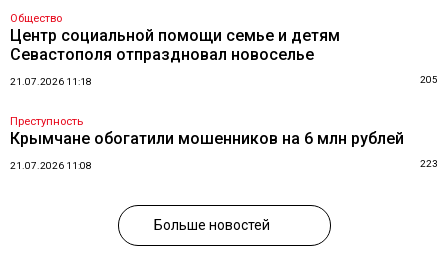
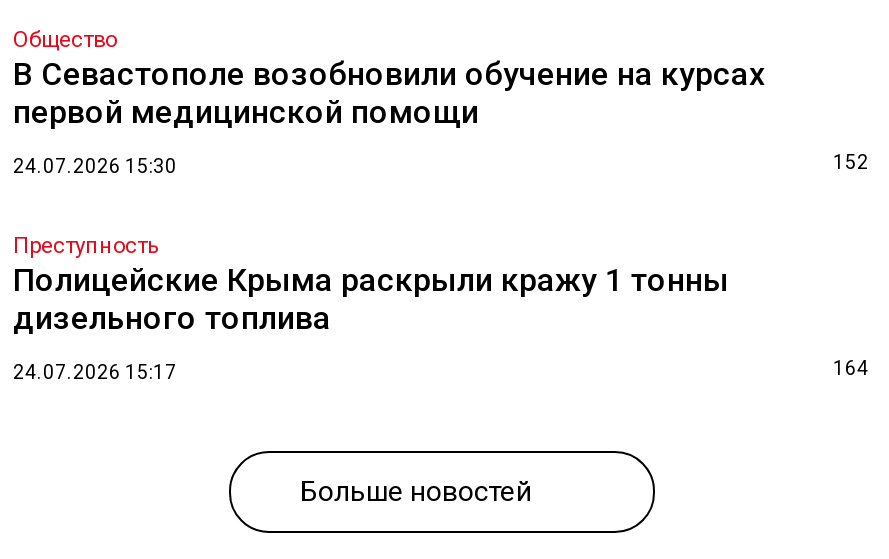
- Центр социальной помощи семье и детям
- Севастополя отпраздновал новоселье
+ В Севастополе возобновили обучение на курсах
+ первой медицинской помощи

- 21.07.2026 11:18
- 205
+ 24.07.2026 15:30
+ 152

- Крымчане обогатили мошенников на 6 млн рублей
+ Полицейские Крыма раскрыли кражу 1 тонны
+ дизельного топлива

- 21.07.2026 11:08
- 223
+ 24.07.2026 15:17
+ 164
